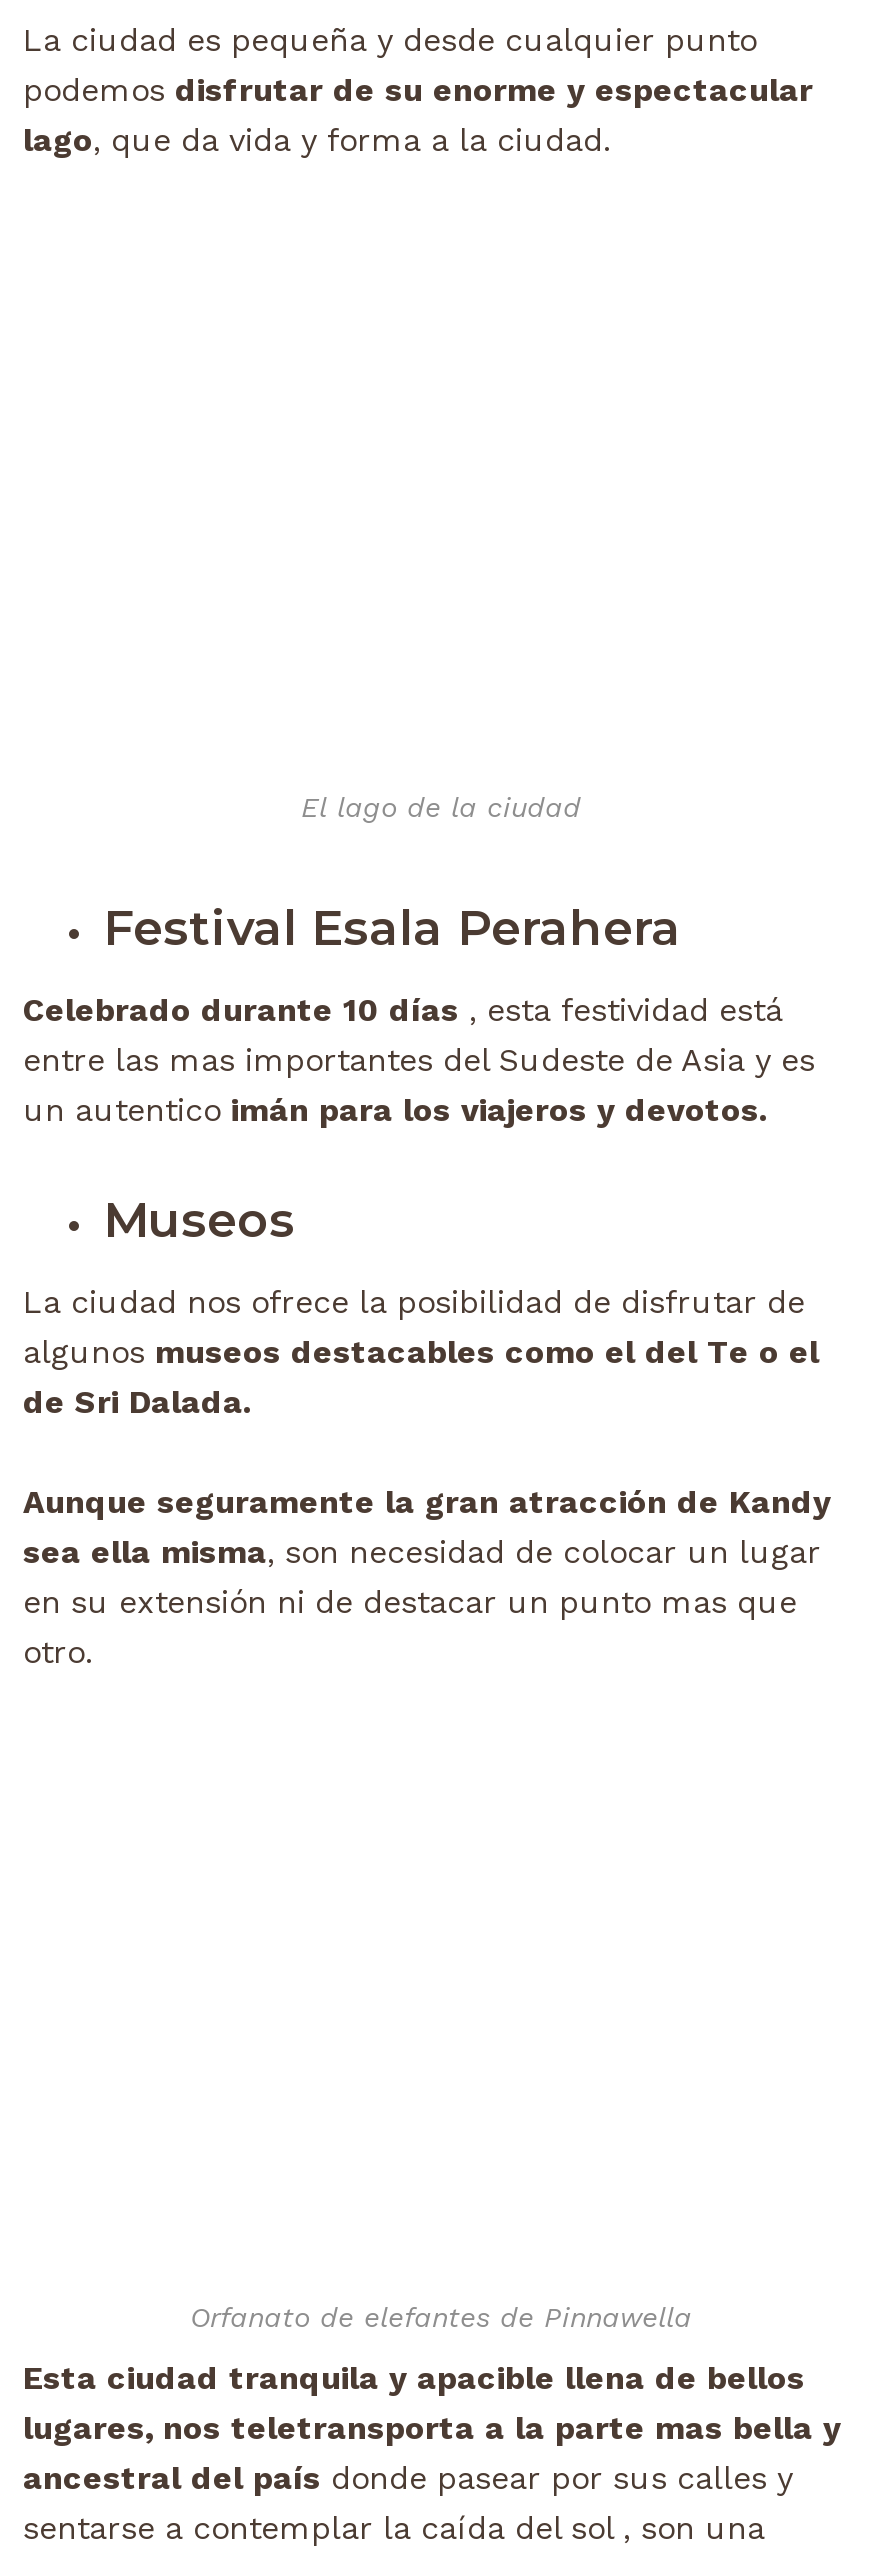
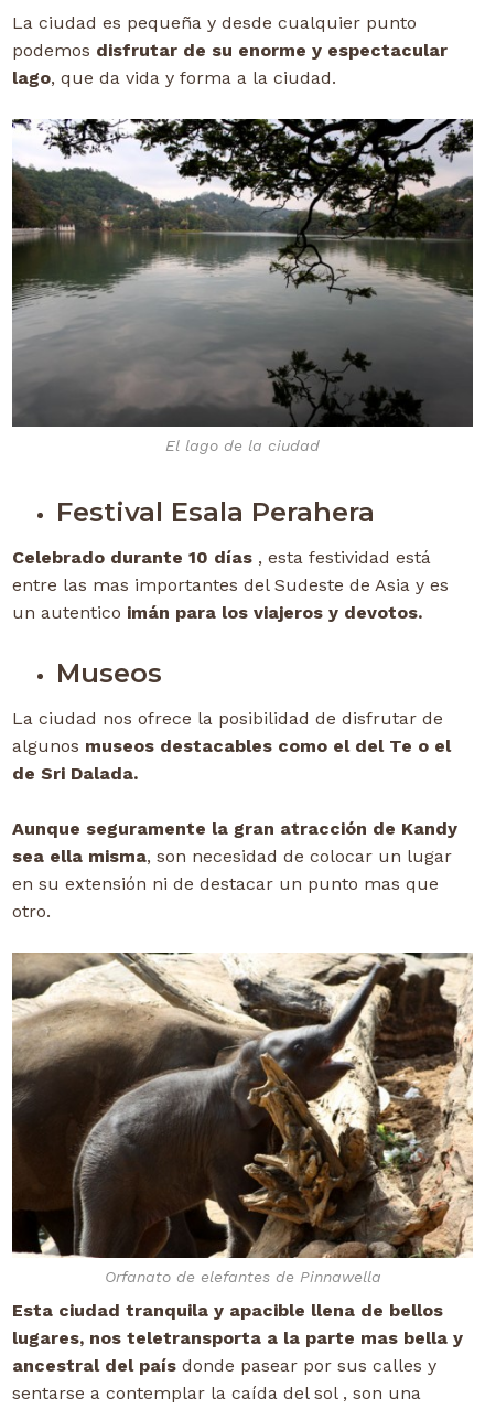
+ [image]

+ [image]
